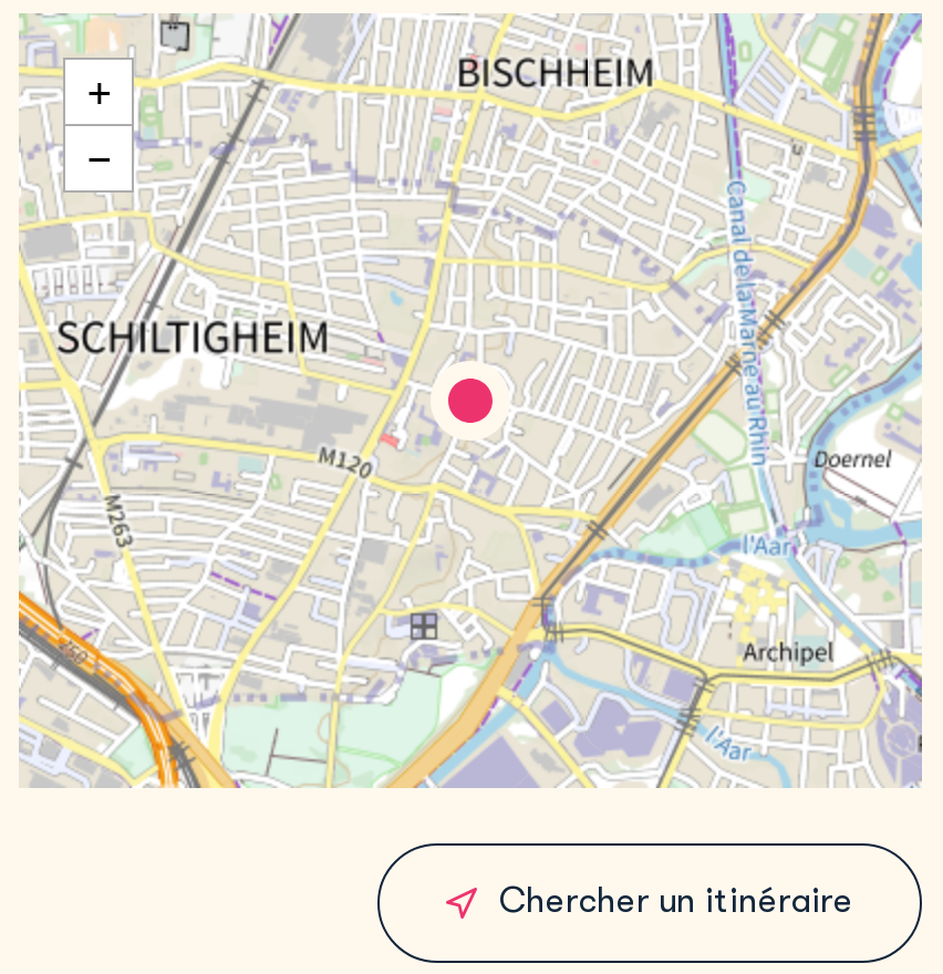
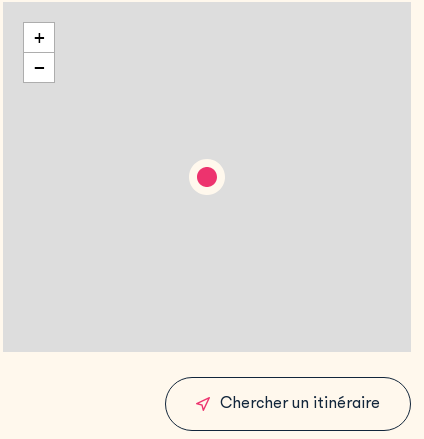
- [image]
